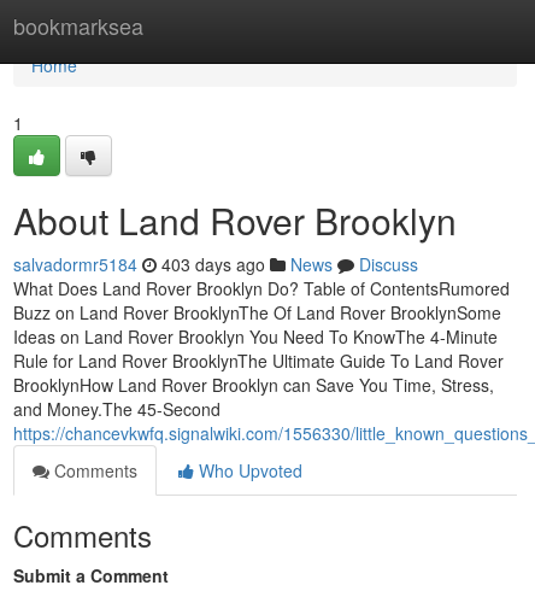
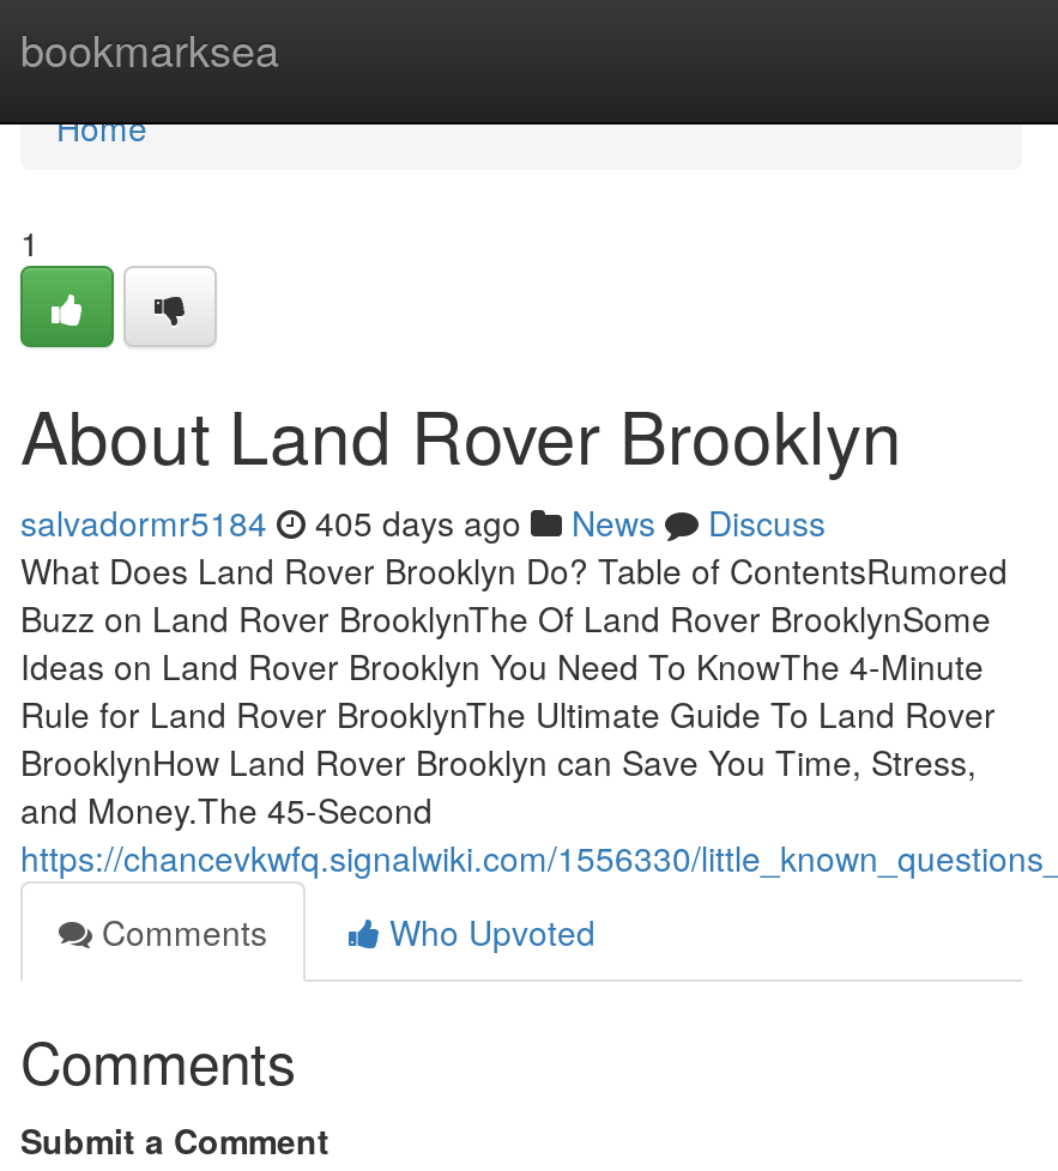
- salvadormr5184 403 days ago News Discuss
+ salvadormr5184 405 days ago News Discuss
